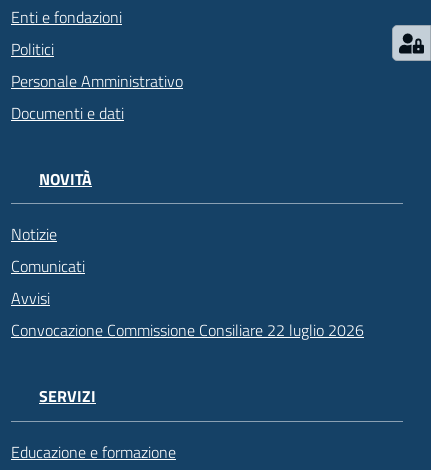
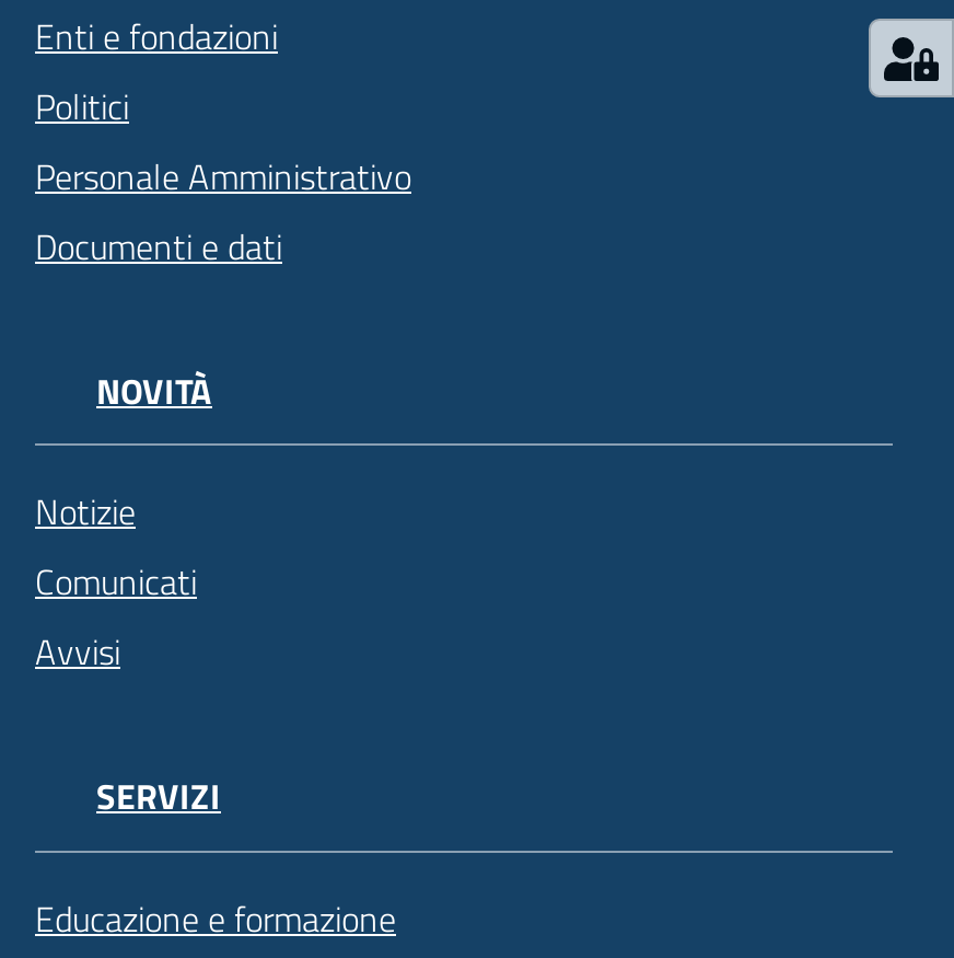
- [image]
+ [image]

- Convocazione Commissione Consiliare 22 luglio 2026
